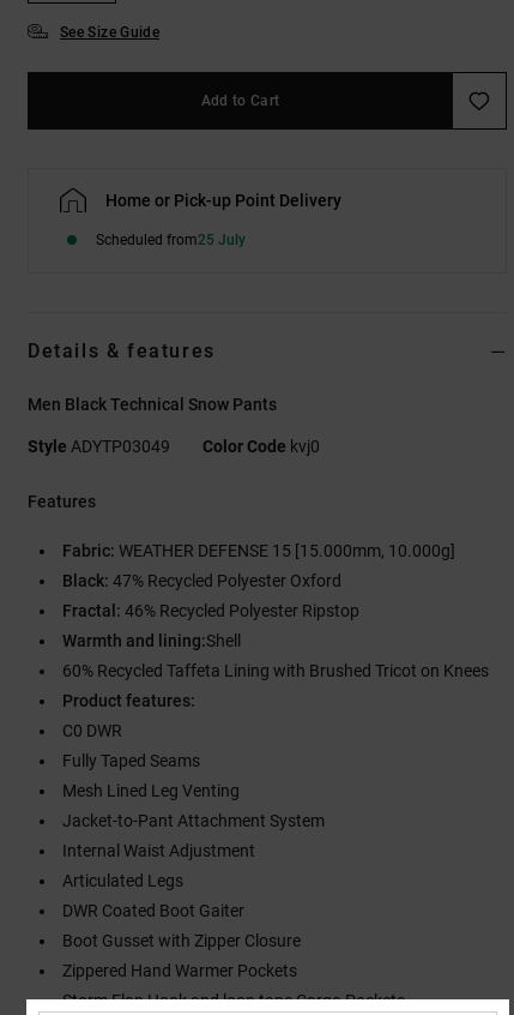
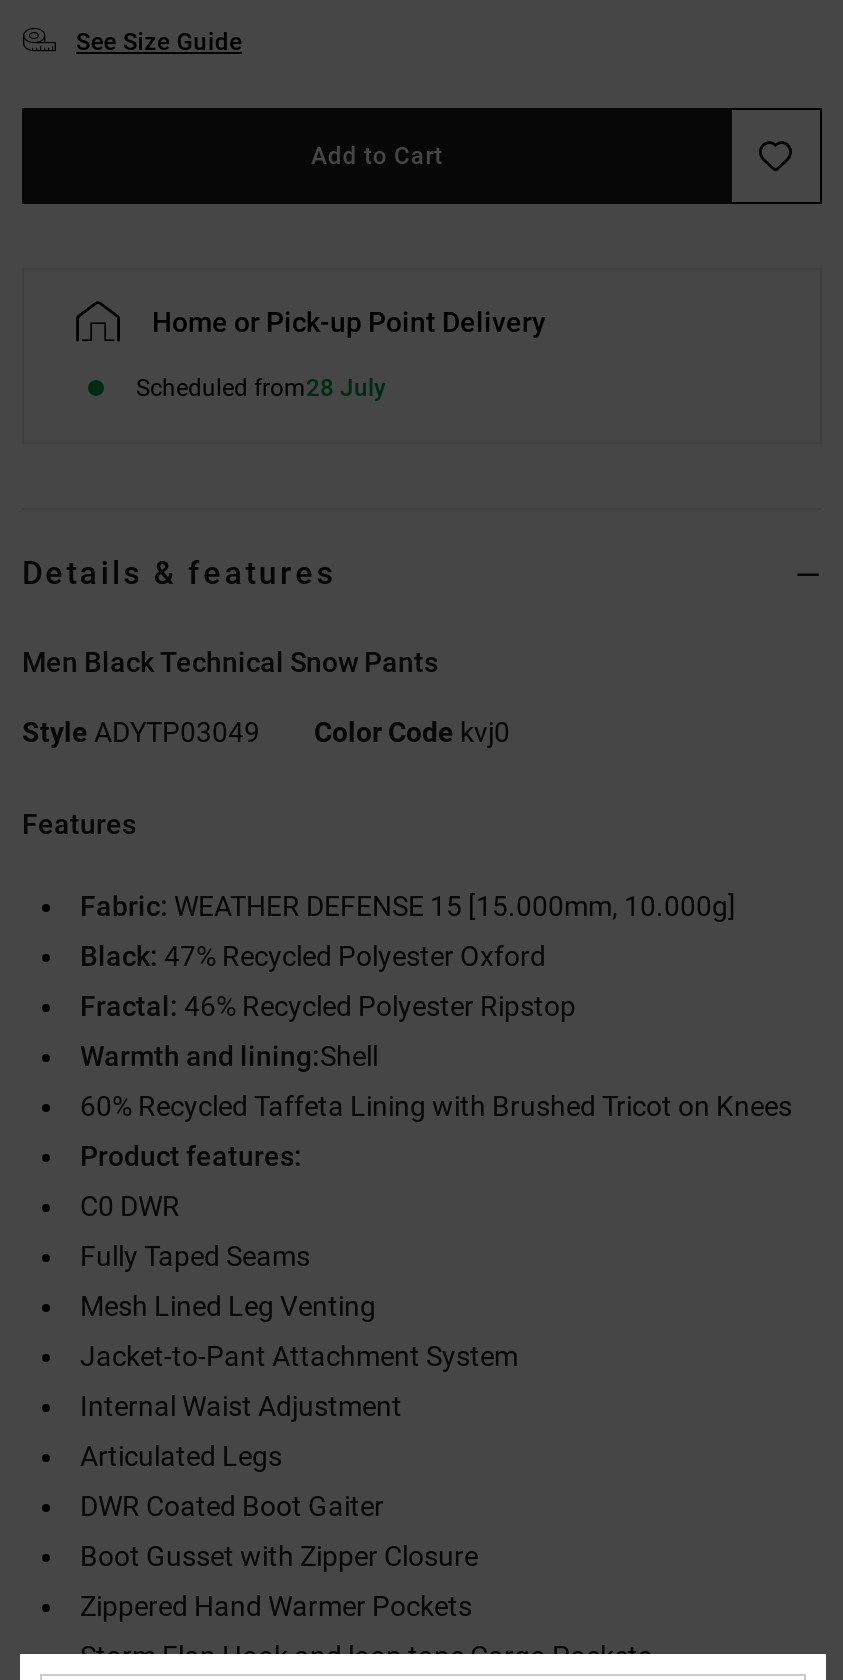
- Scheduled from25 July
+ Scheduled from28 July
